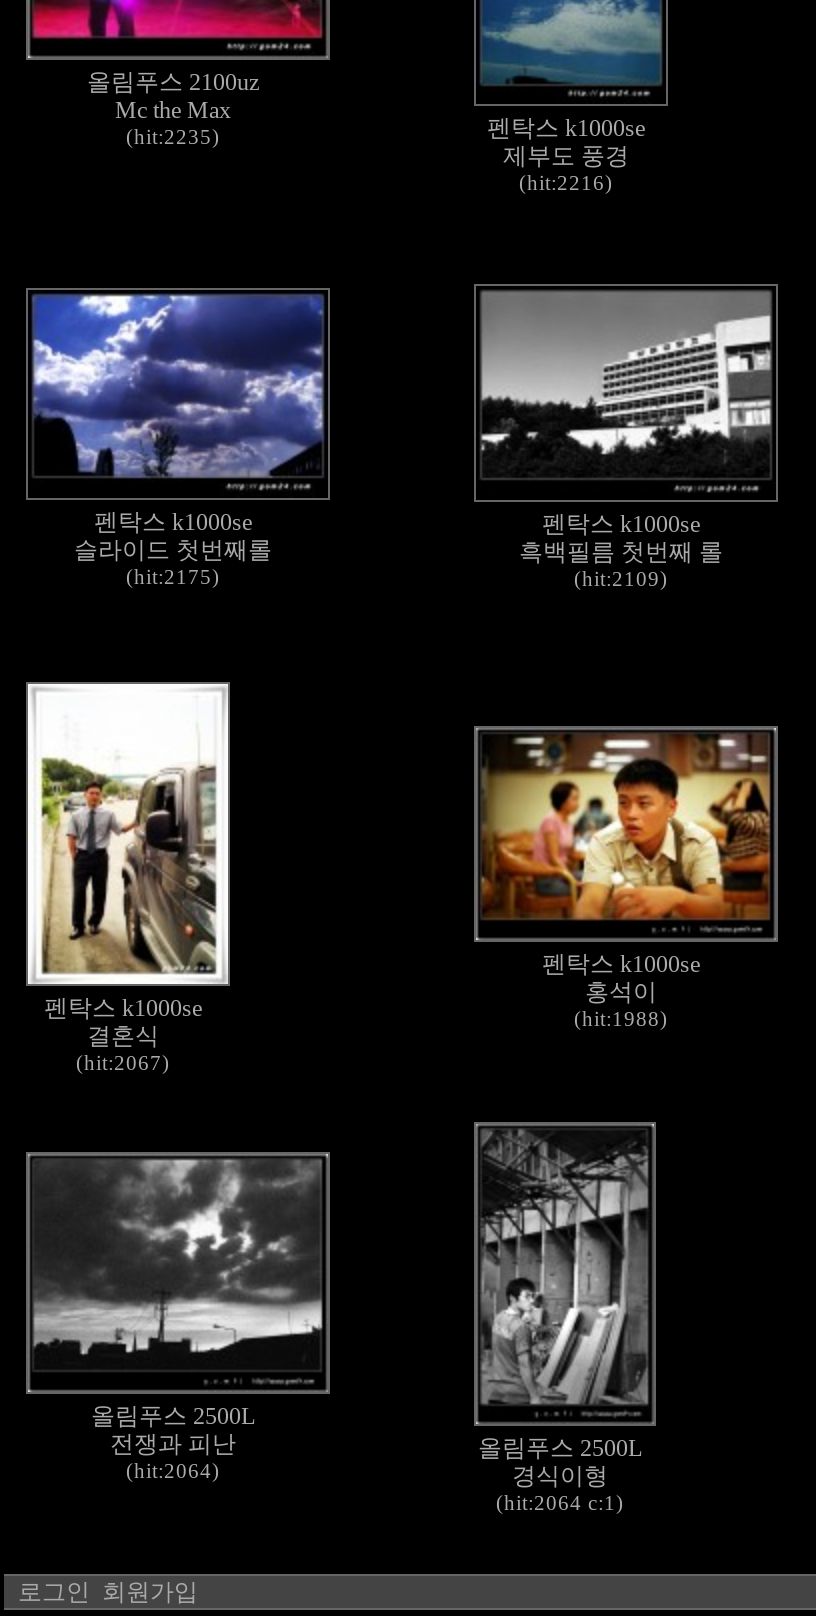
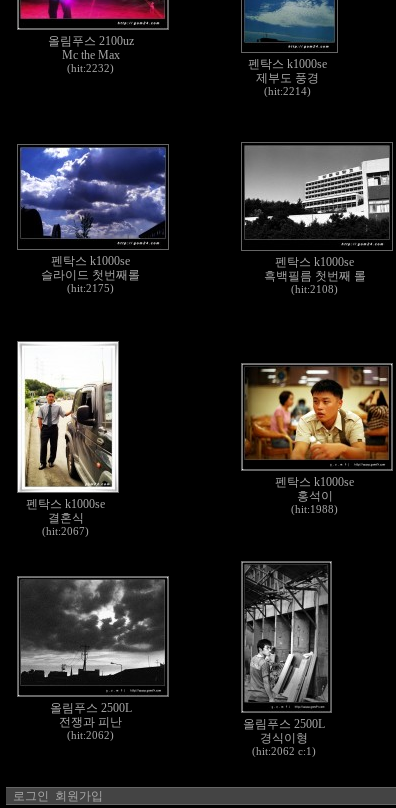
- (hit:2235)
+ (hit:2232)

- (hit:2216)
+ (hit:2214)

- (hit:2109)
+ (hit:2108)

- (hit:2064)
+ (hit:2062)

- (hit:2064 c:1)
+ (hit:2062 c:1)
